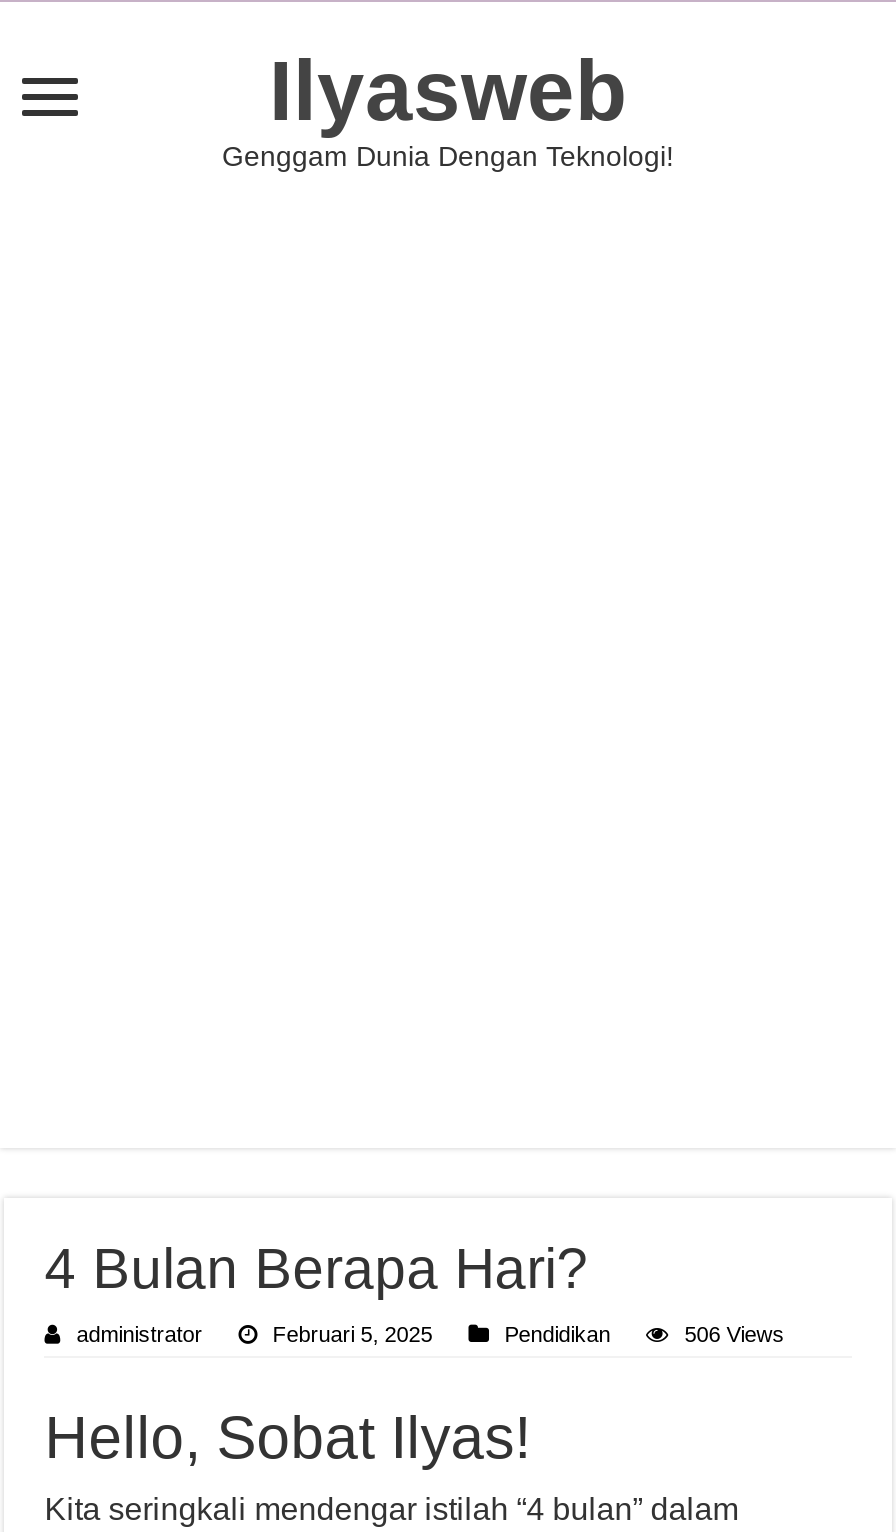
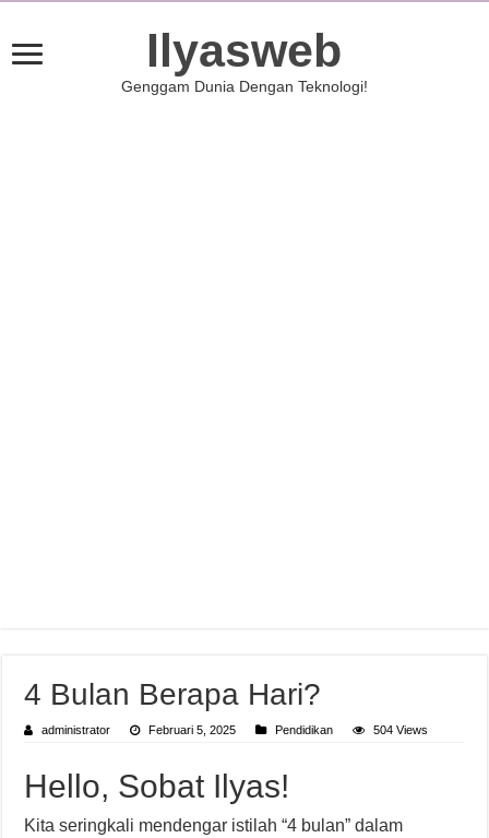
- 506 Views
+ 504 Views
